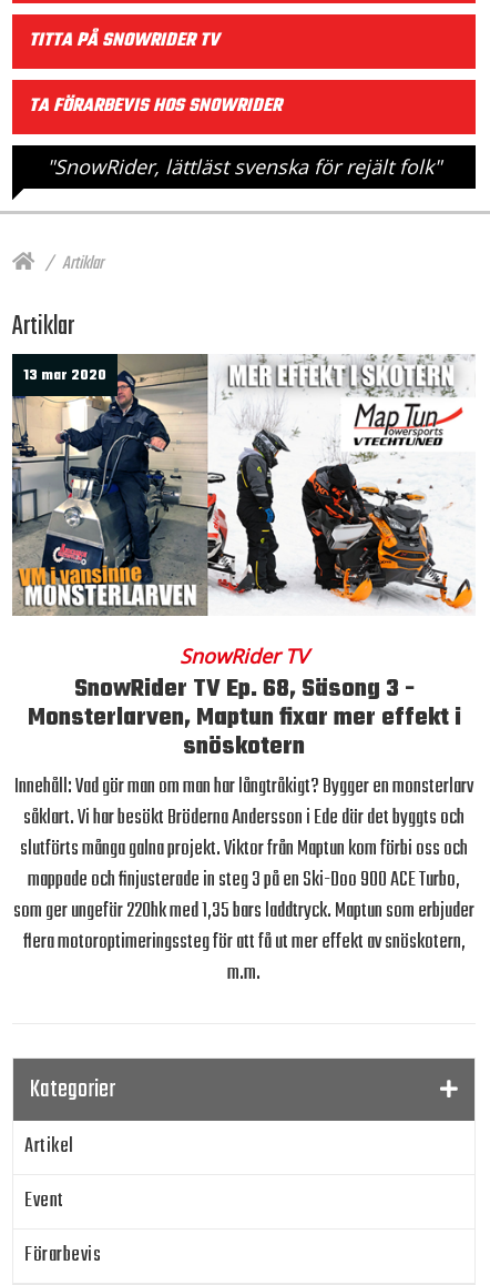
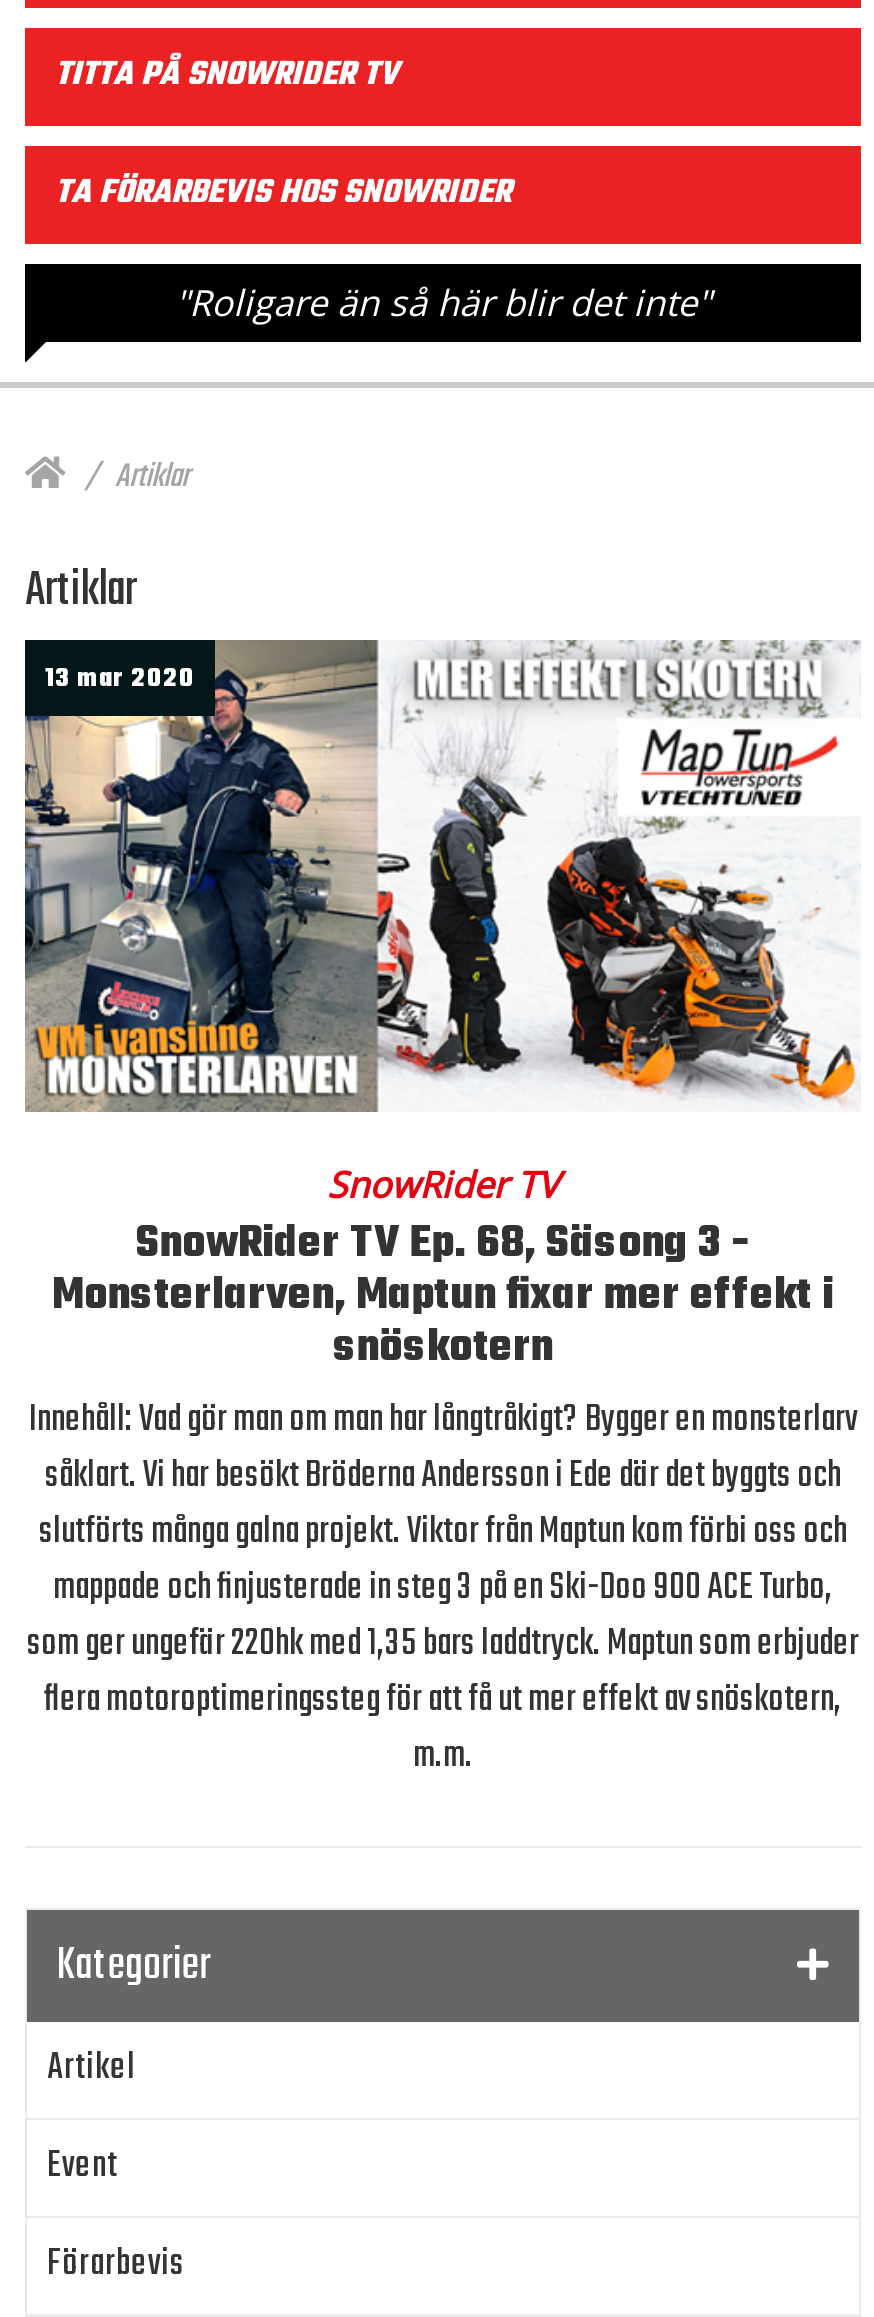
- "SnowRider, lättläst svenska för rejält folk"
+ "Roligare än så här blir det inte"
